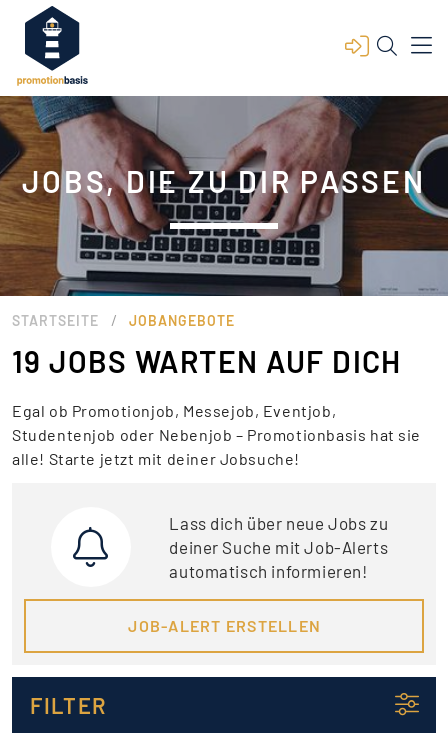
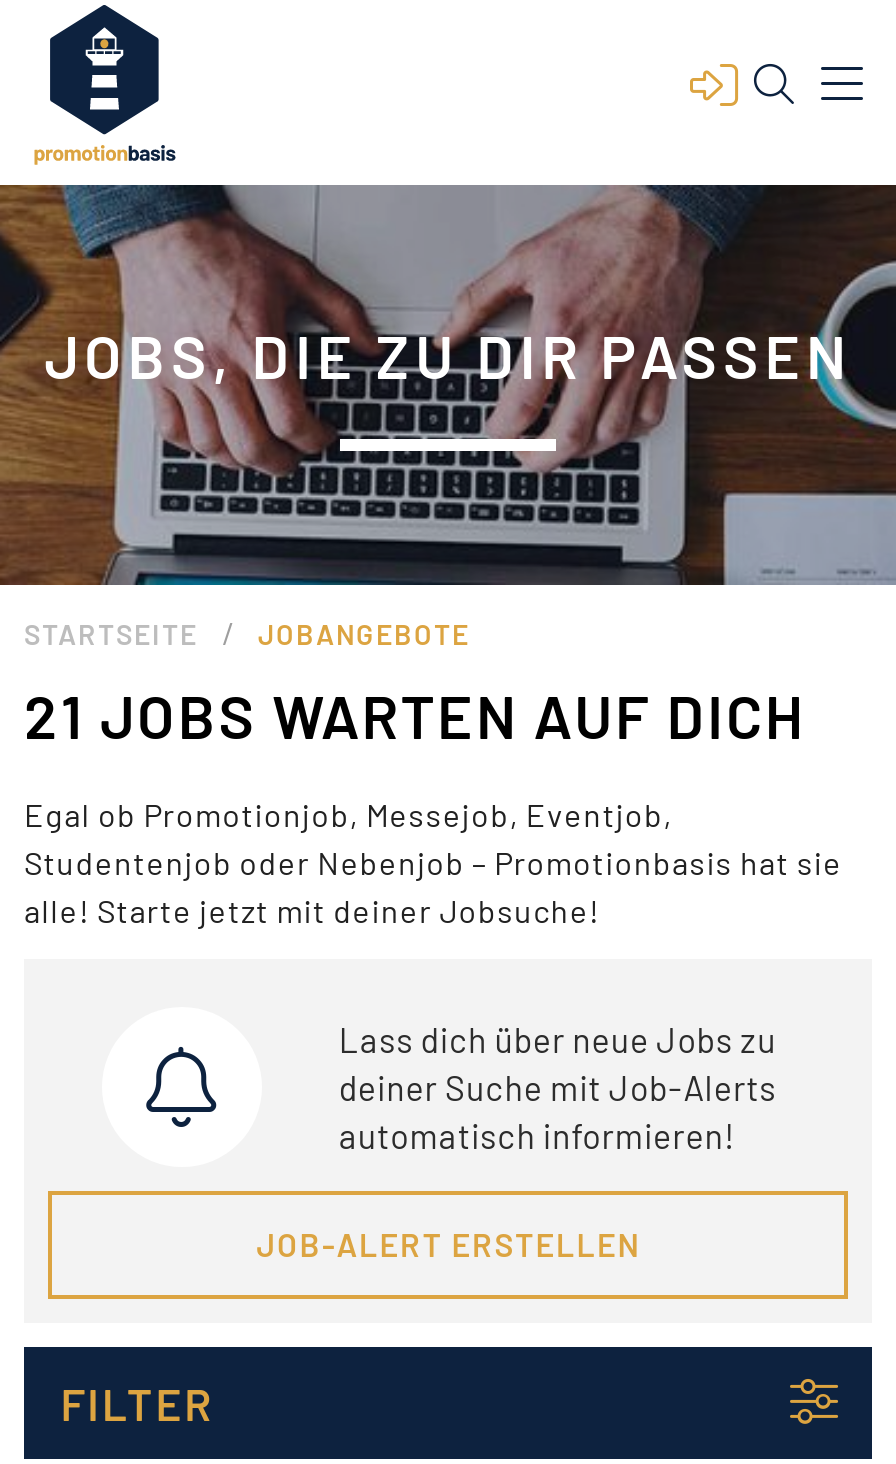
- 19 JOBS WARTEN AUF DICH
+ 21 JOBS WARTEN AUF DICH
